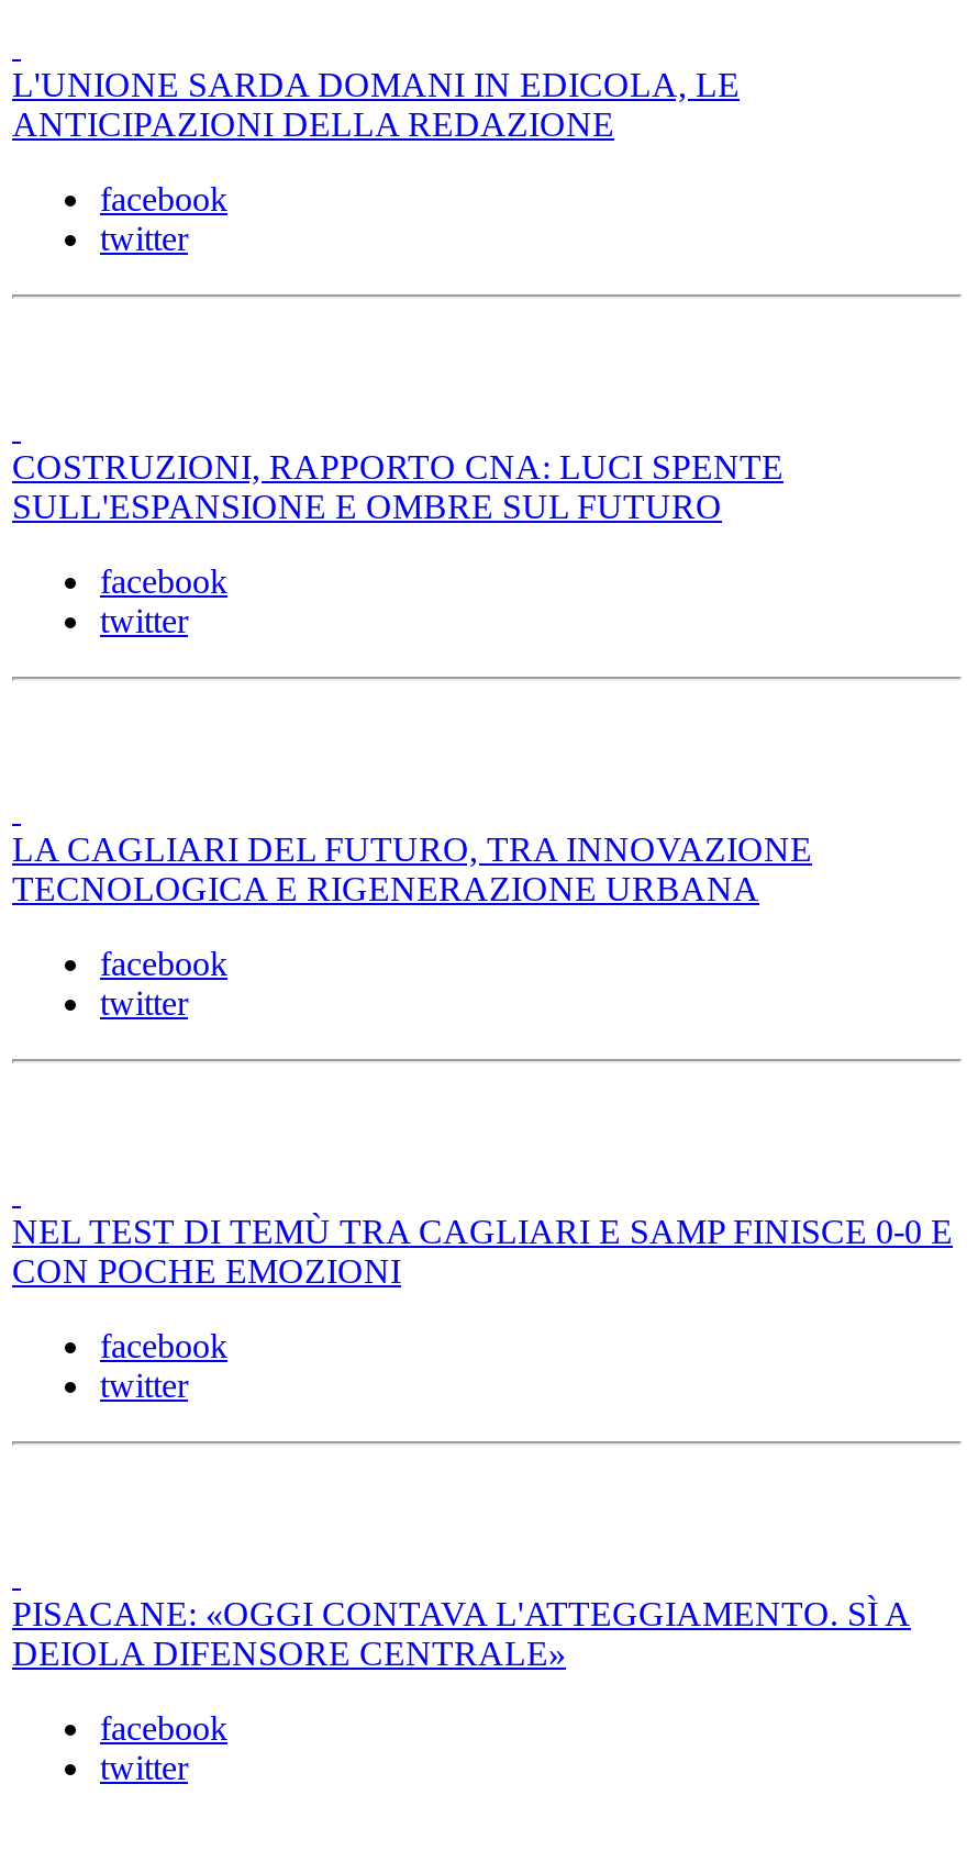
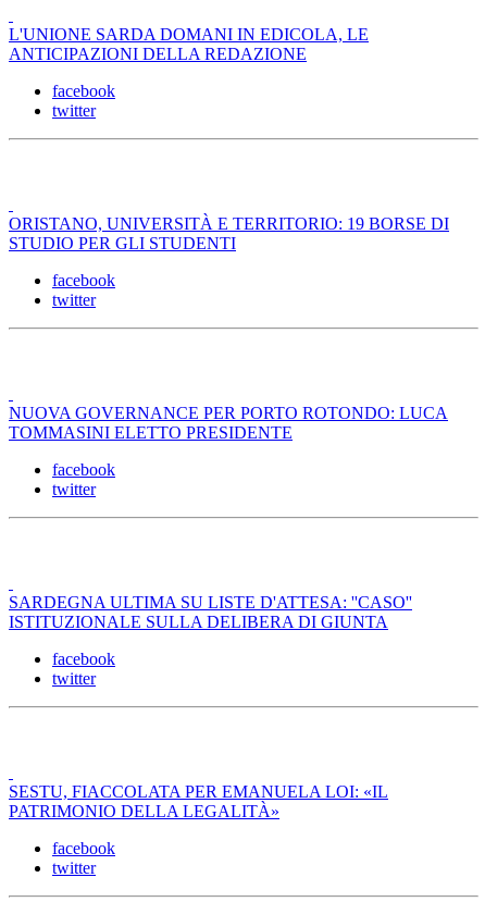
- COSTRUZIONI, RAPPORTO CNA: LUCI SPENTE
- SULL'ESPANSIONE E OMBRE SUL FUTURO
+ ORISTANO, UNIVERSITÀ E TERRITORIO: 19 BORSE DI
+ STUDIO PER GLI STUDENTI

- LA CAGLIARI DEL FUTURO, TRA INNOVAZIONE
- TECNOLOGICA E RIGENERAZIONE URBANA
+ NUOVA GOVERNANCE PER PORTO ROTONDO: LUCA
+ TOMMASINI ELETTO PRESIDENTE

- NEL TEST DI TEMÙ TRA CAGLIARI E SAMP FINISCE 0-0 E
- CON POCHE EMOZIONI
+ SARDEGNA ULTIMA SU LISTE D'ATTESA: ''CASO''
+ ISTITUZIONALE SULLA DELIBERA DI GIUNTA

- PISACANE: «OGGI CONTAVA L'ATTEGGIAMENTO. SÌ A
- DEIOLA DIFENSORE CENTRALE»
+ SESTU, FIACCOLATA PER EMANUELA LOI: «IL
+ PATRIMONIO DELLA LEGALITÀ»
